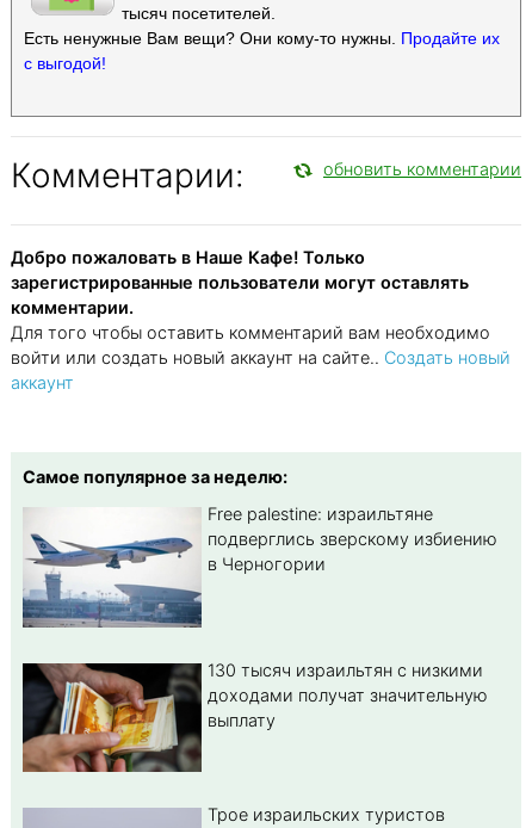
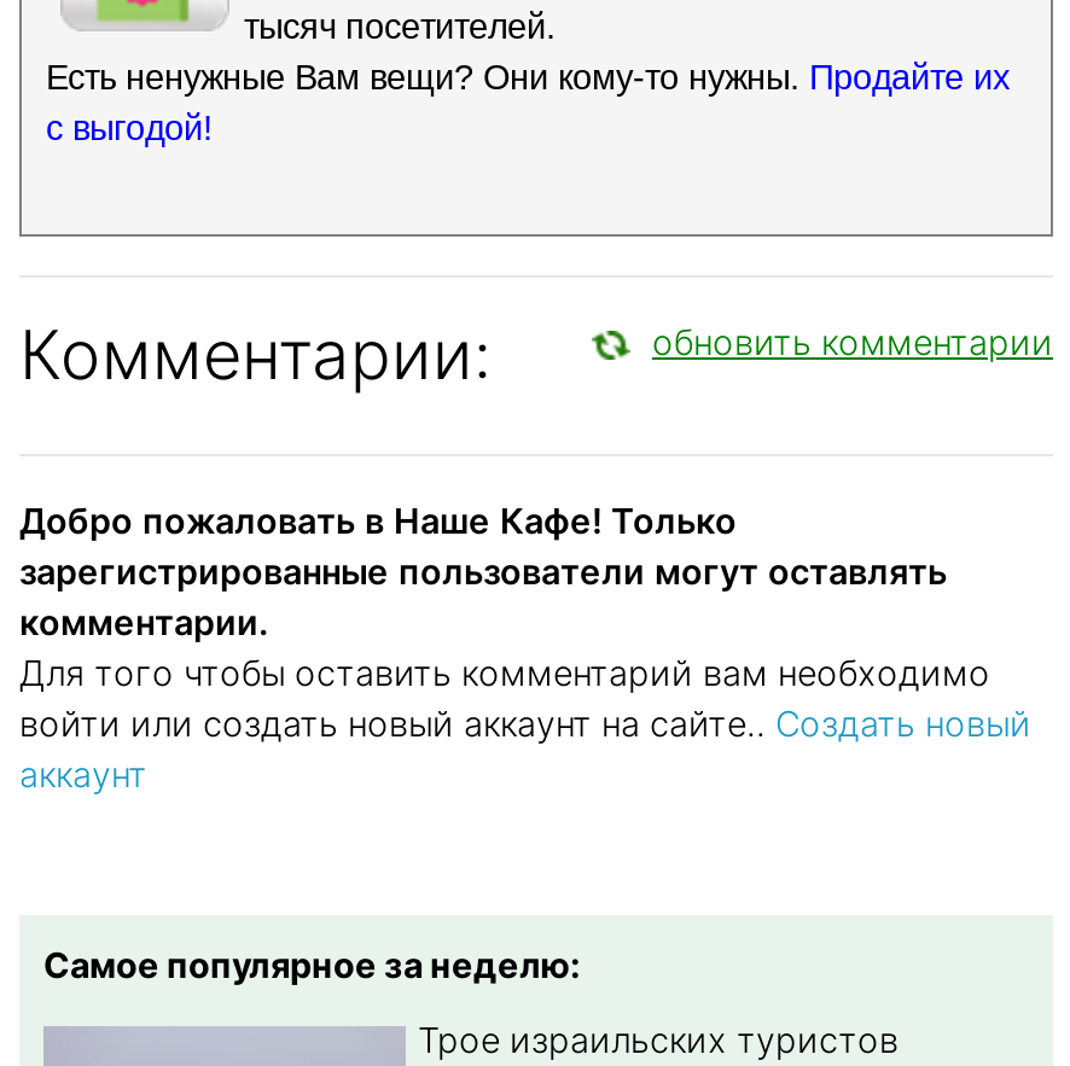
- [image]
- Free palestine: израильтяне
- подверглись зверскому избиению
- в Черногории

- [image]
- 130 тысяч израильтян с низкими
- доходами получат значительную
- выплату
